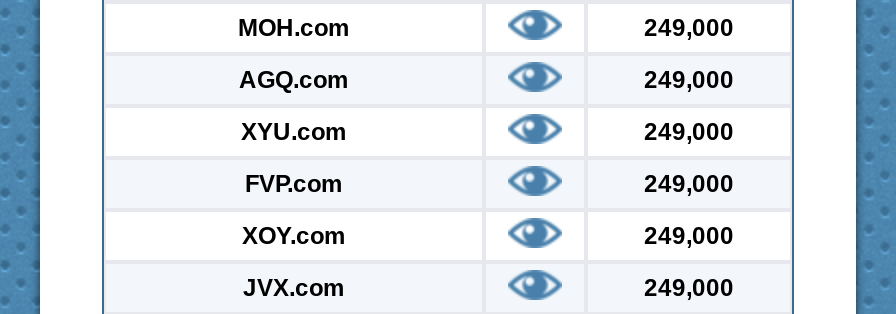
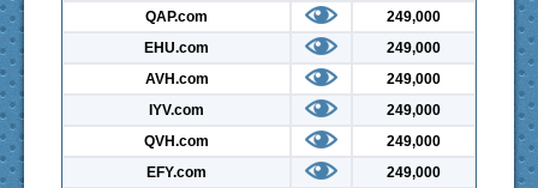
- MOH.com
+ QAP.com

- AGQ.com
+ EHU.com

- XYU.com
+ AVH.com

- FVP.com
+ IYV.com

- XOY.com
+ QVH.com

- JVX.com
+ EFY.com
